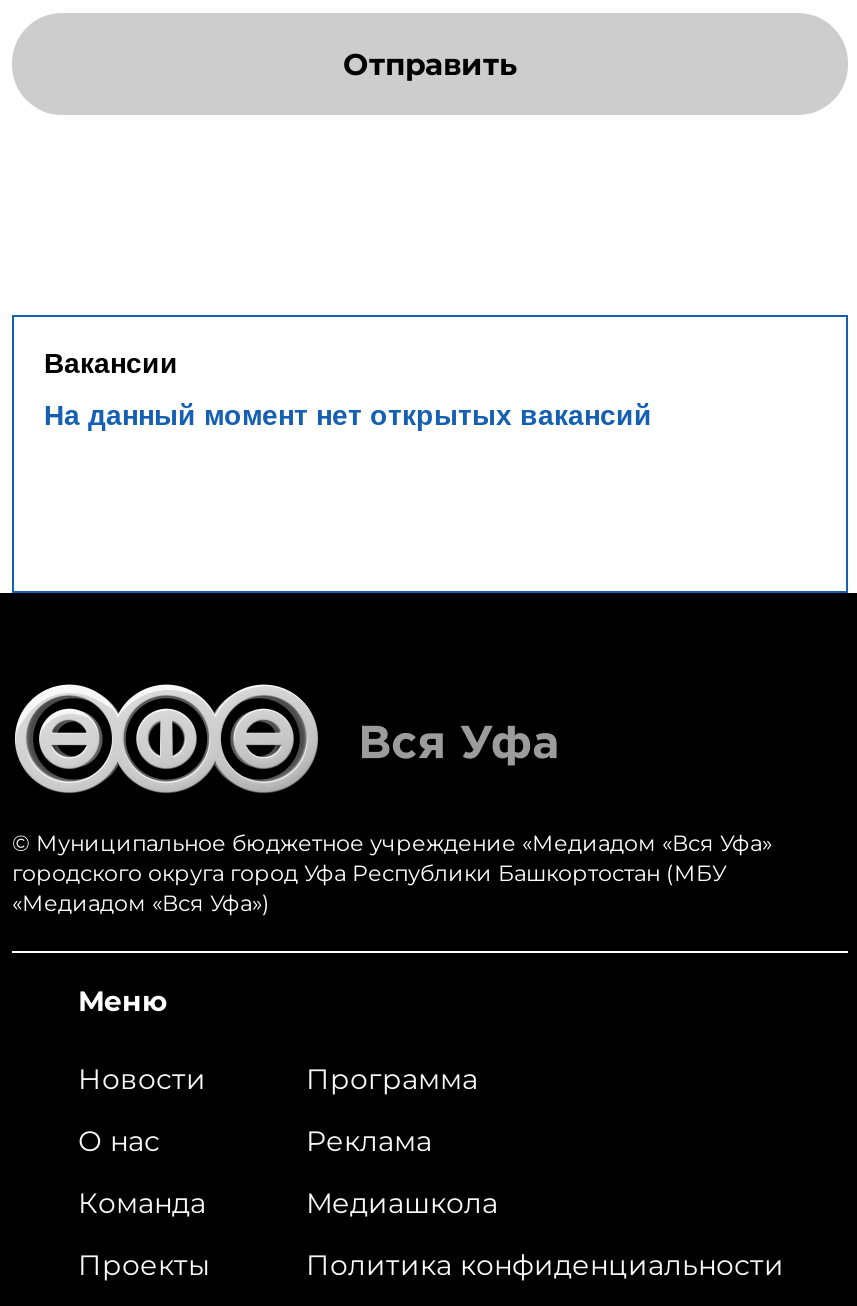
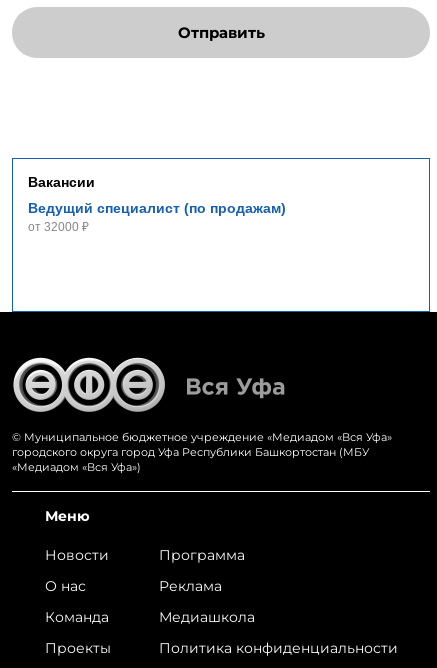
- На данный момент нет открытых вакансий
+ Ведущий специалист (по продажам)
+ от 32000 ₽
